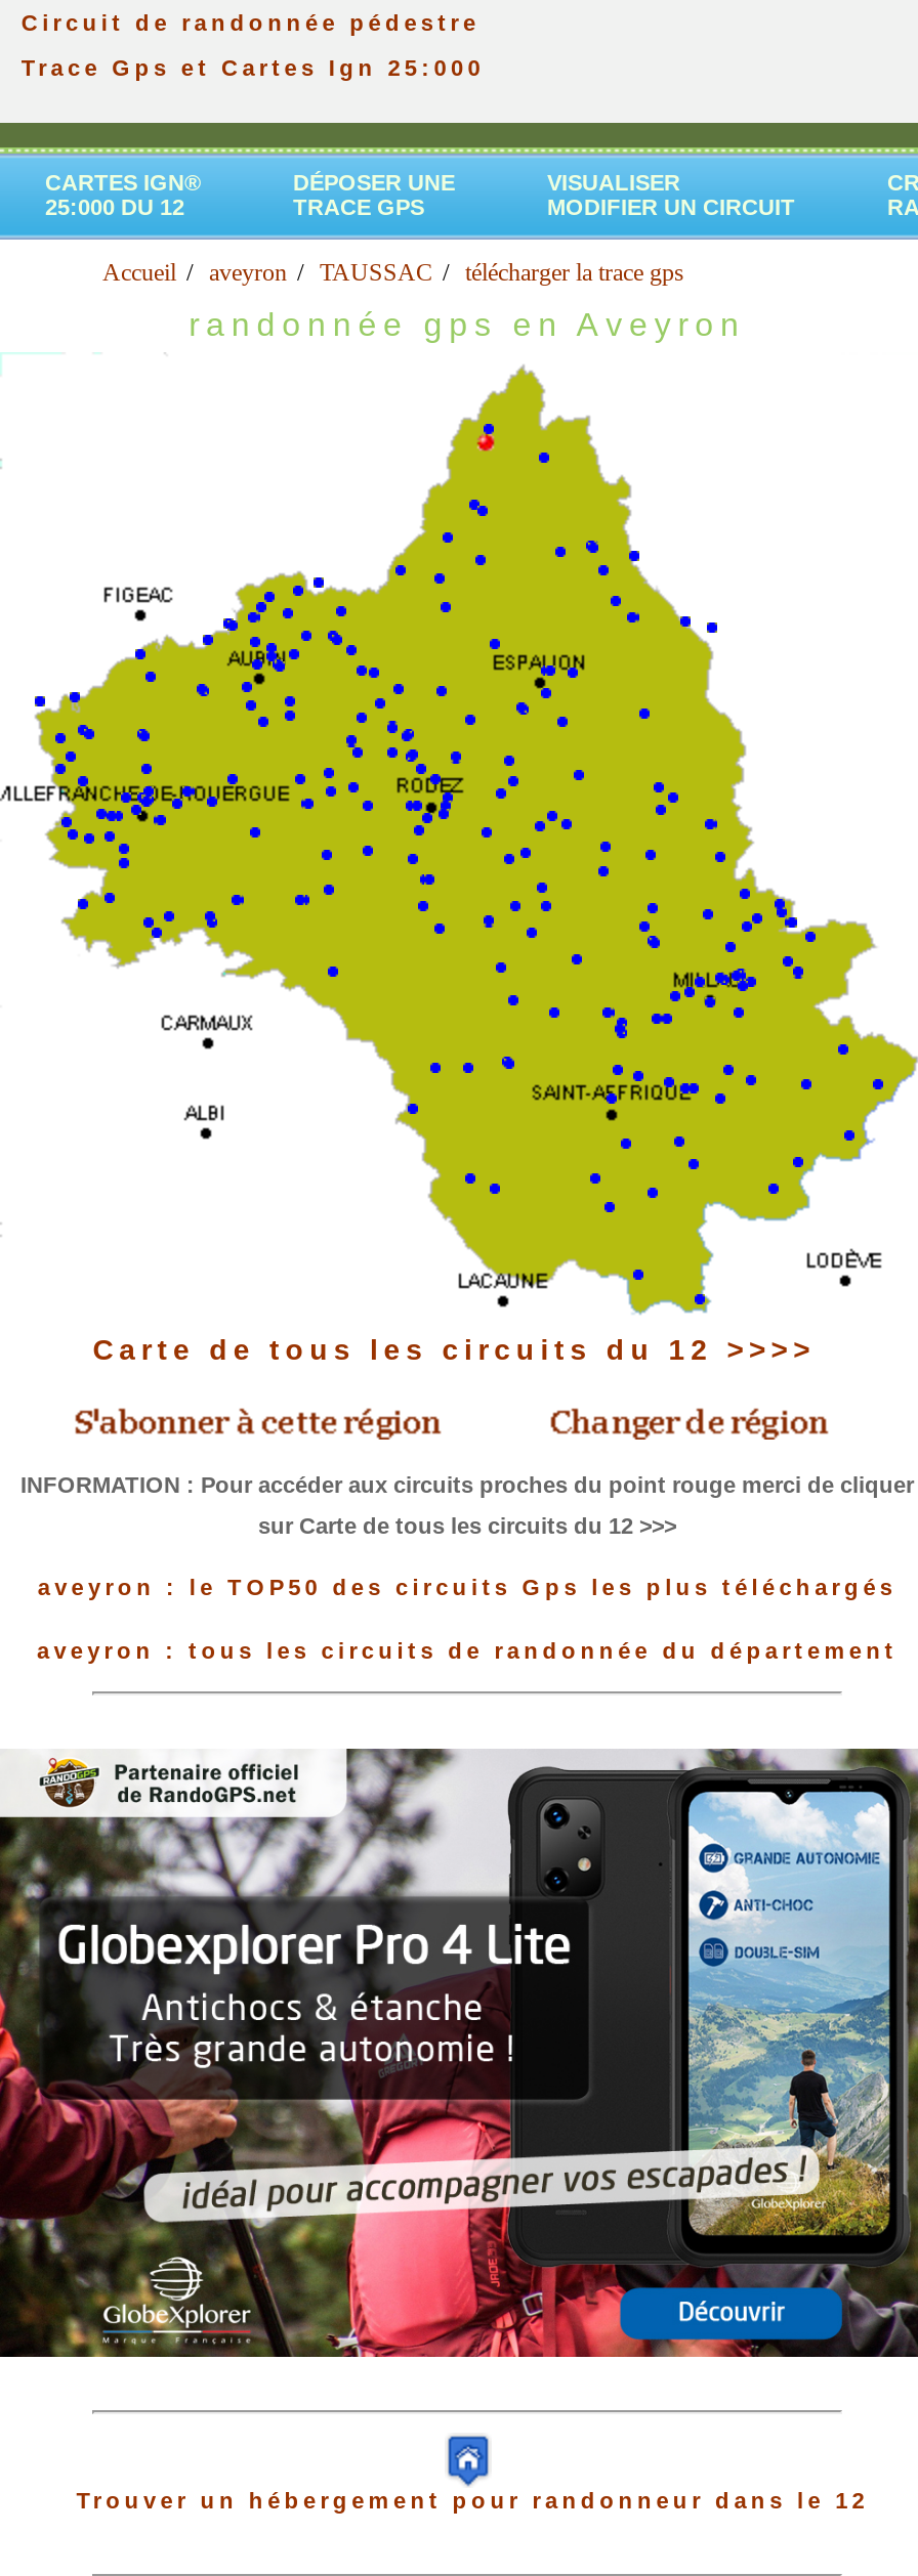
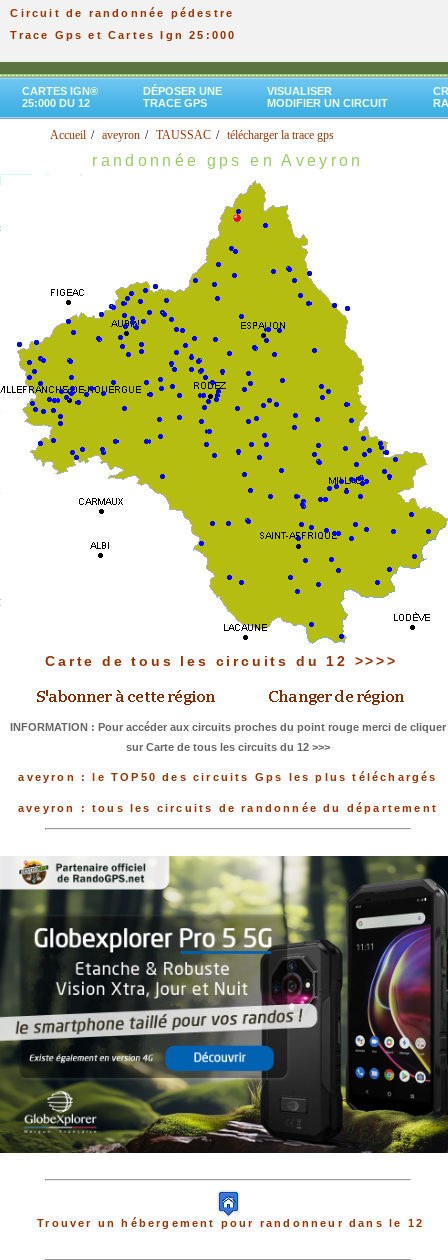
- [image]
+ [image]
